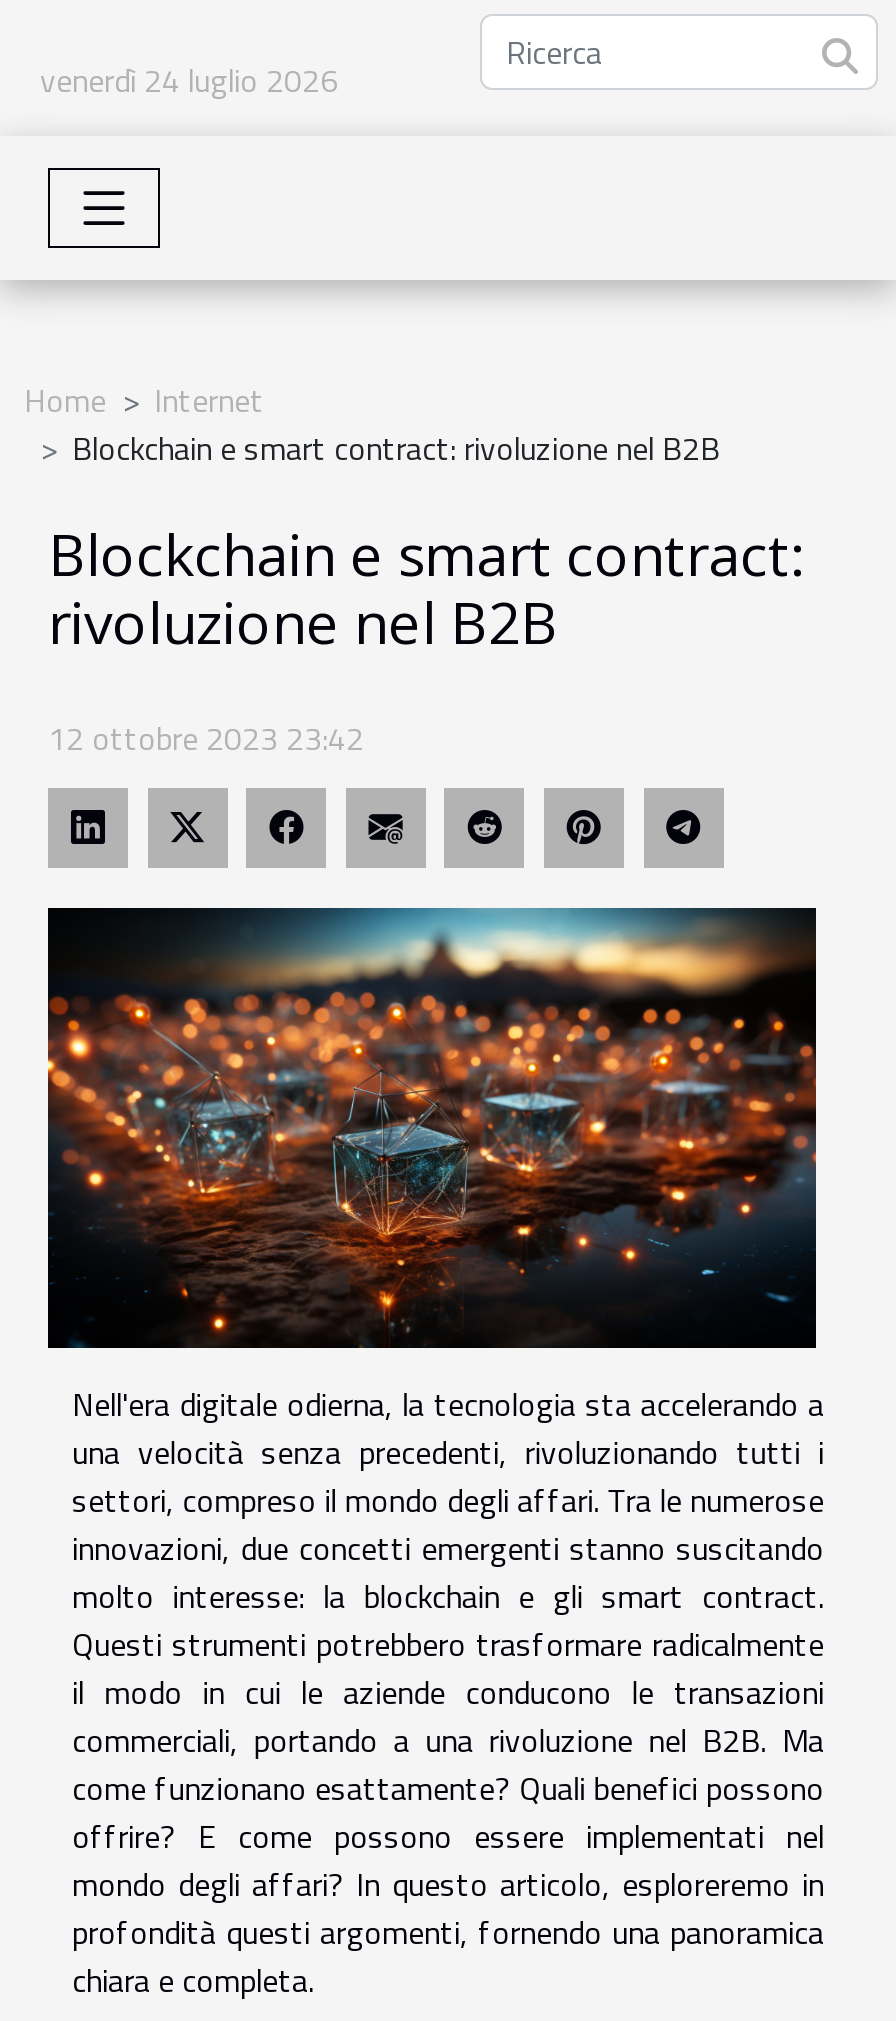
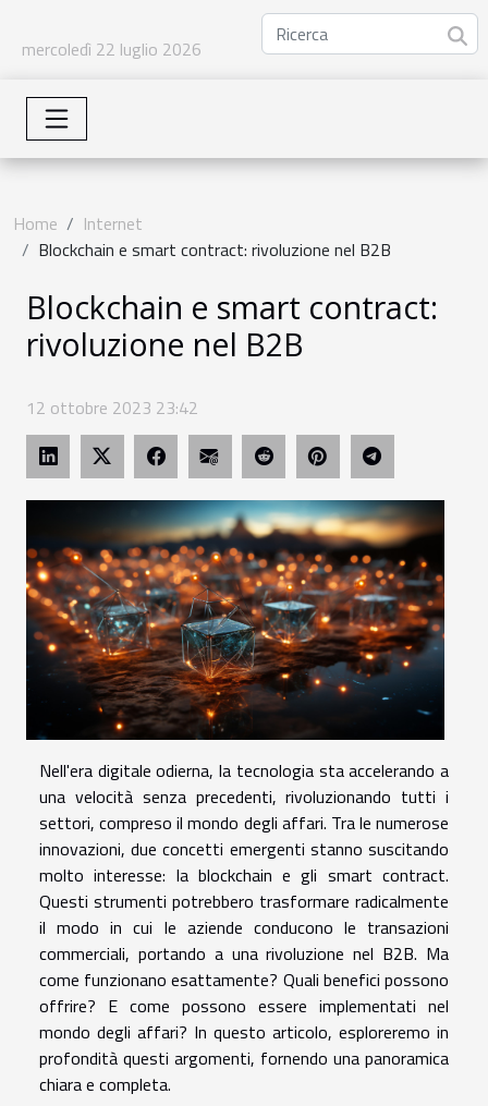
- venerdì 24 luglio 2026
+ mercoledì 22 luglio 2026
